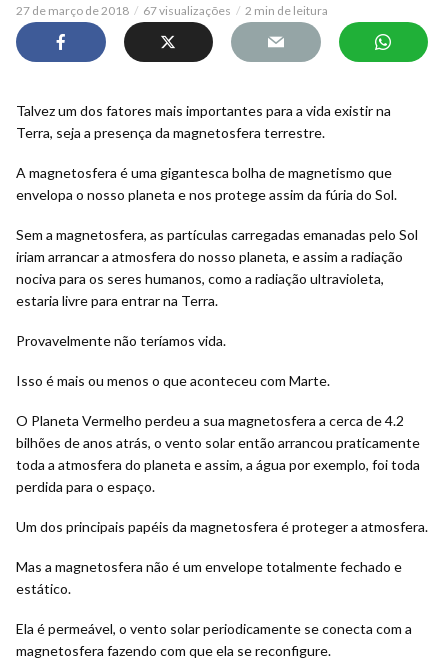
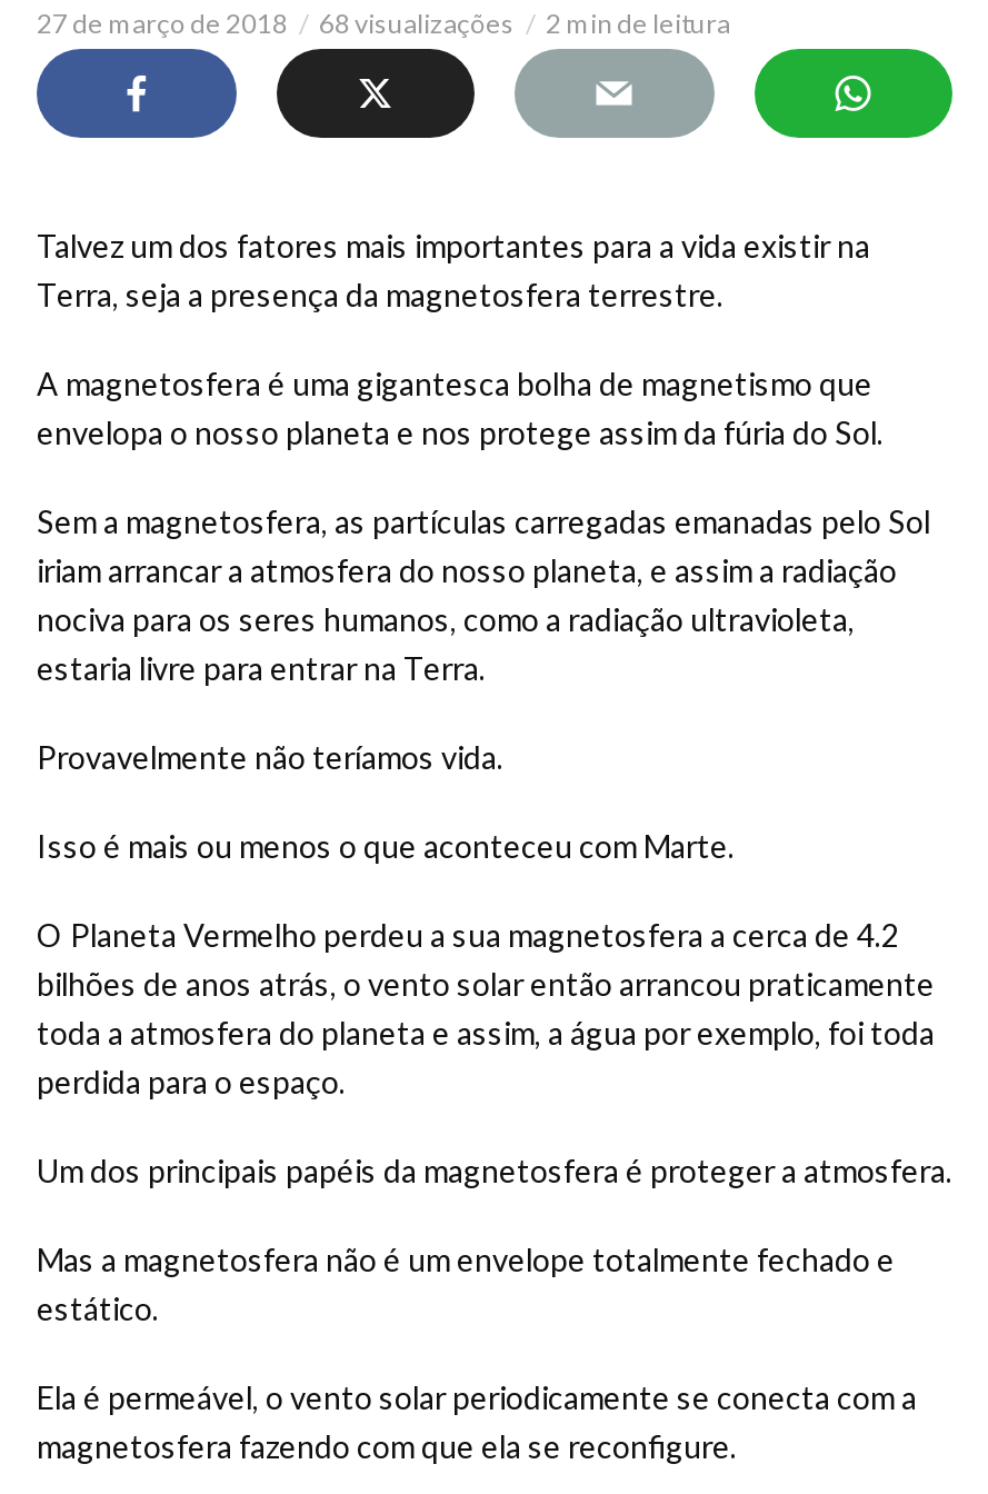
- 67 visualizações
+ 68 visualizações
